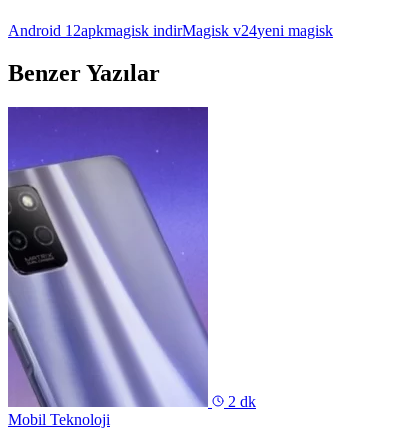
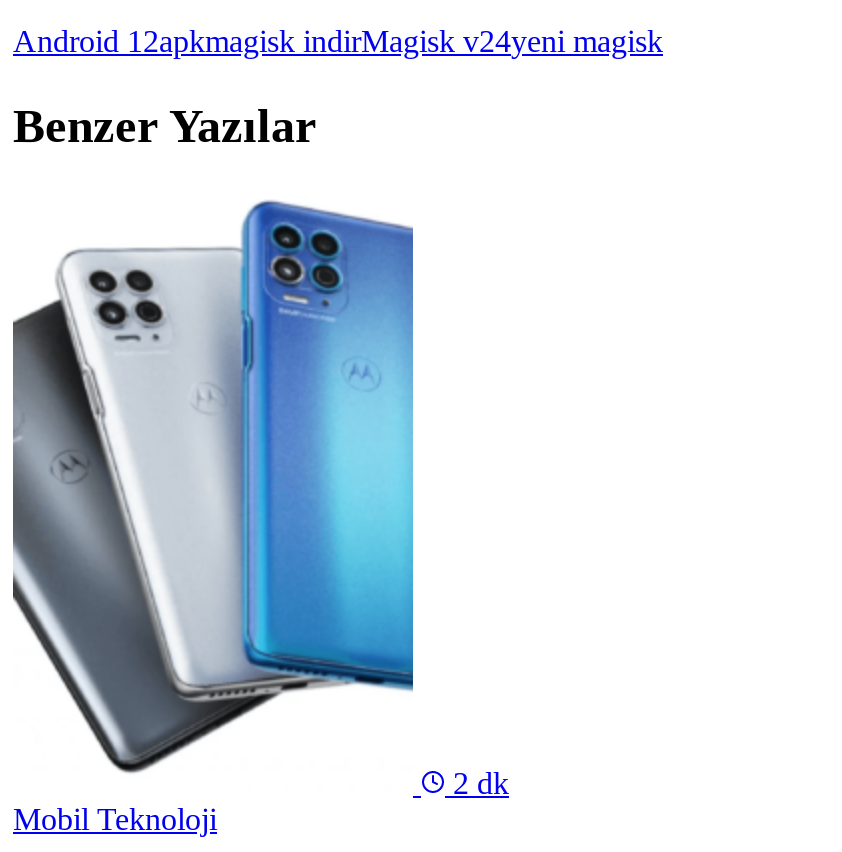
- [image]
+ [image]
